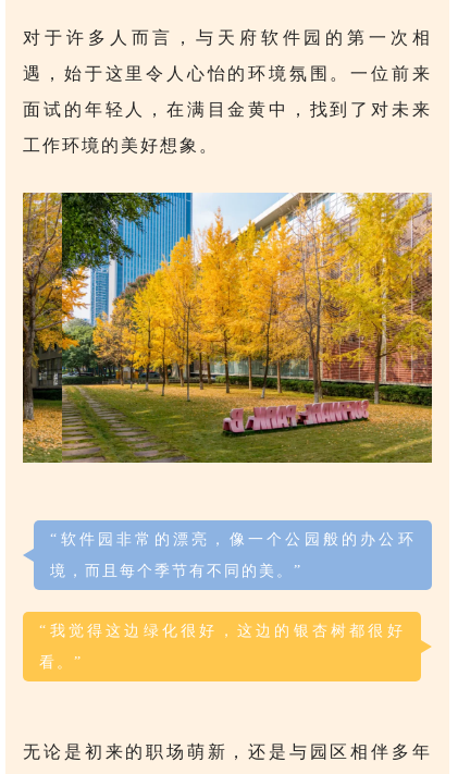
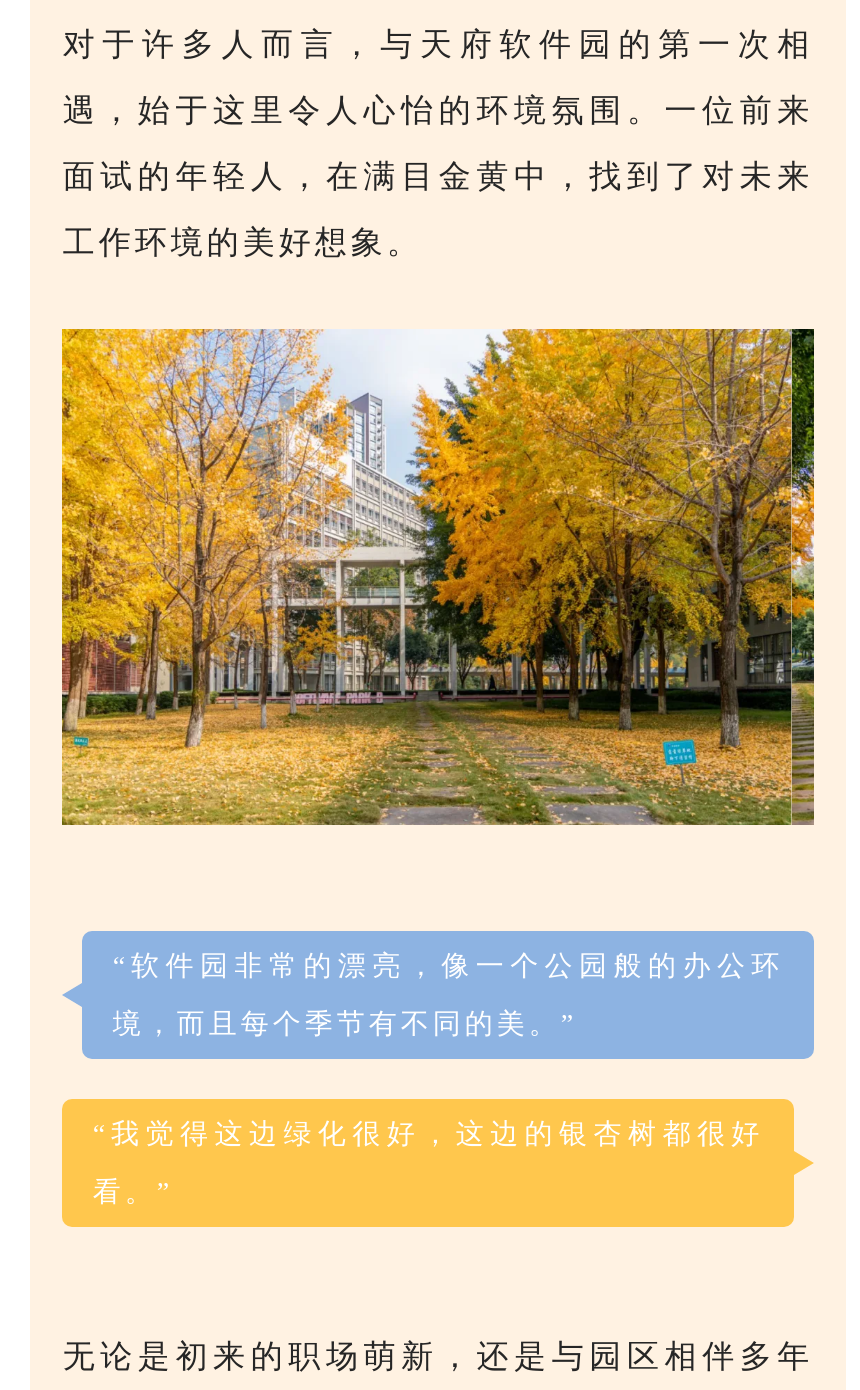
- [image]
+ [image]
